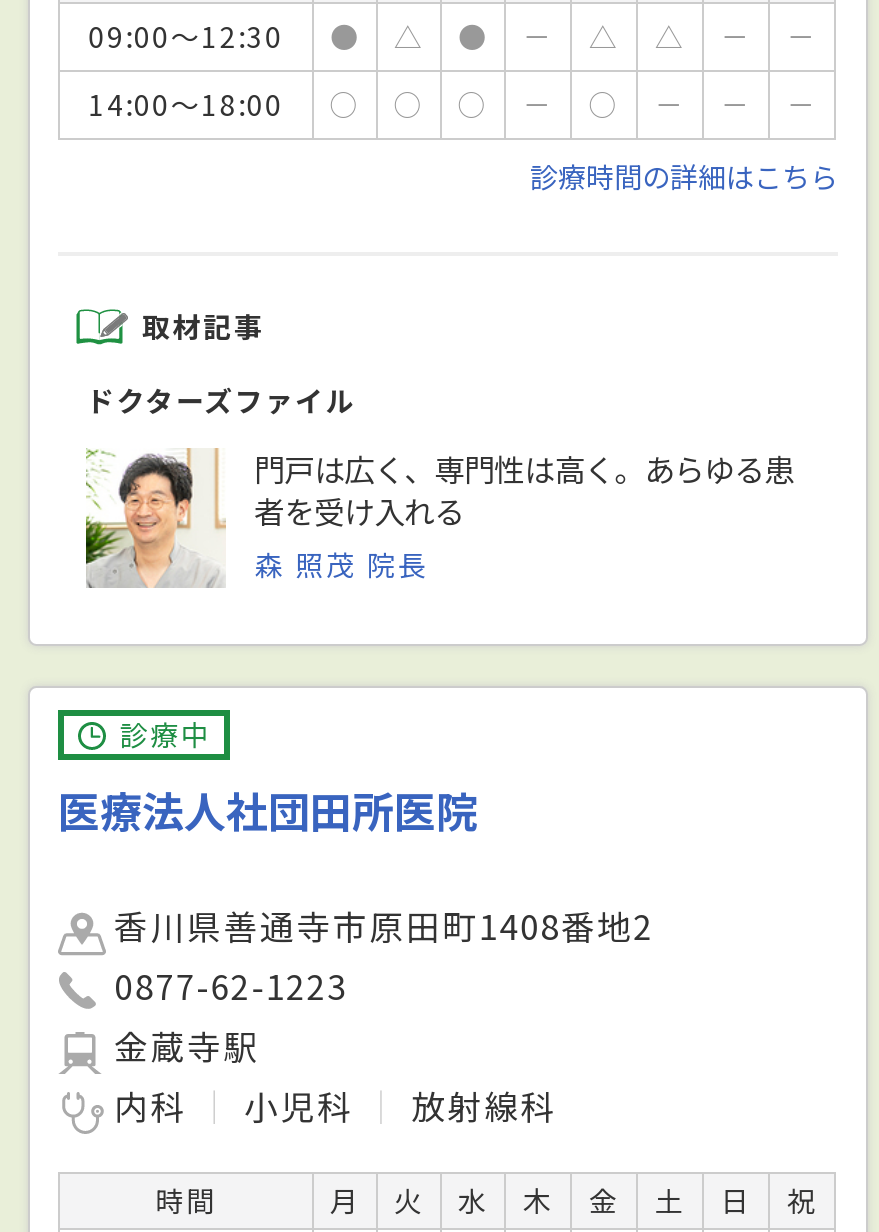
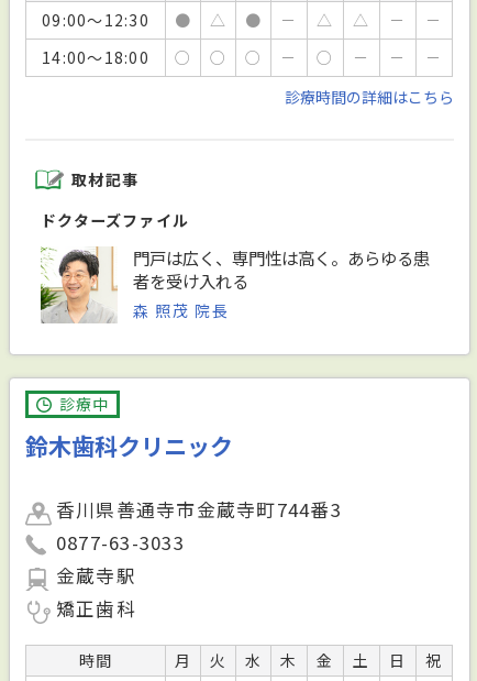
- 医療法人社団田所医院
+ 鈴木歯科クリニック

- 香川県善通寺市原田町1408番地2
- 0877-62-1223
+ 香川県善通寺市金蔵寺町744番3
+ 0877-63-3033

- 内科
- 小児科
- 放射線科
+ 矯正歯科
